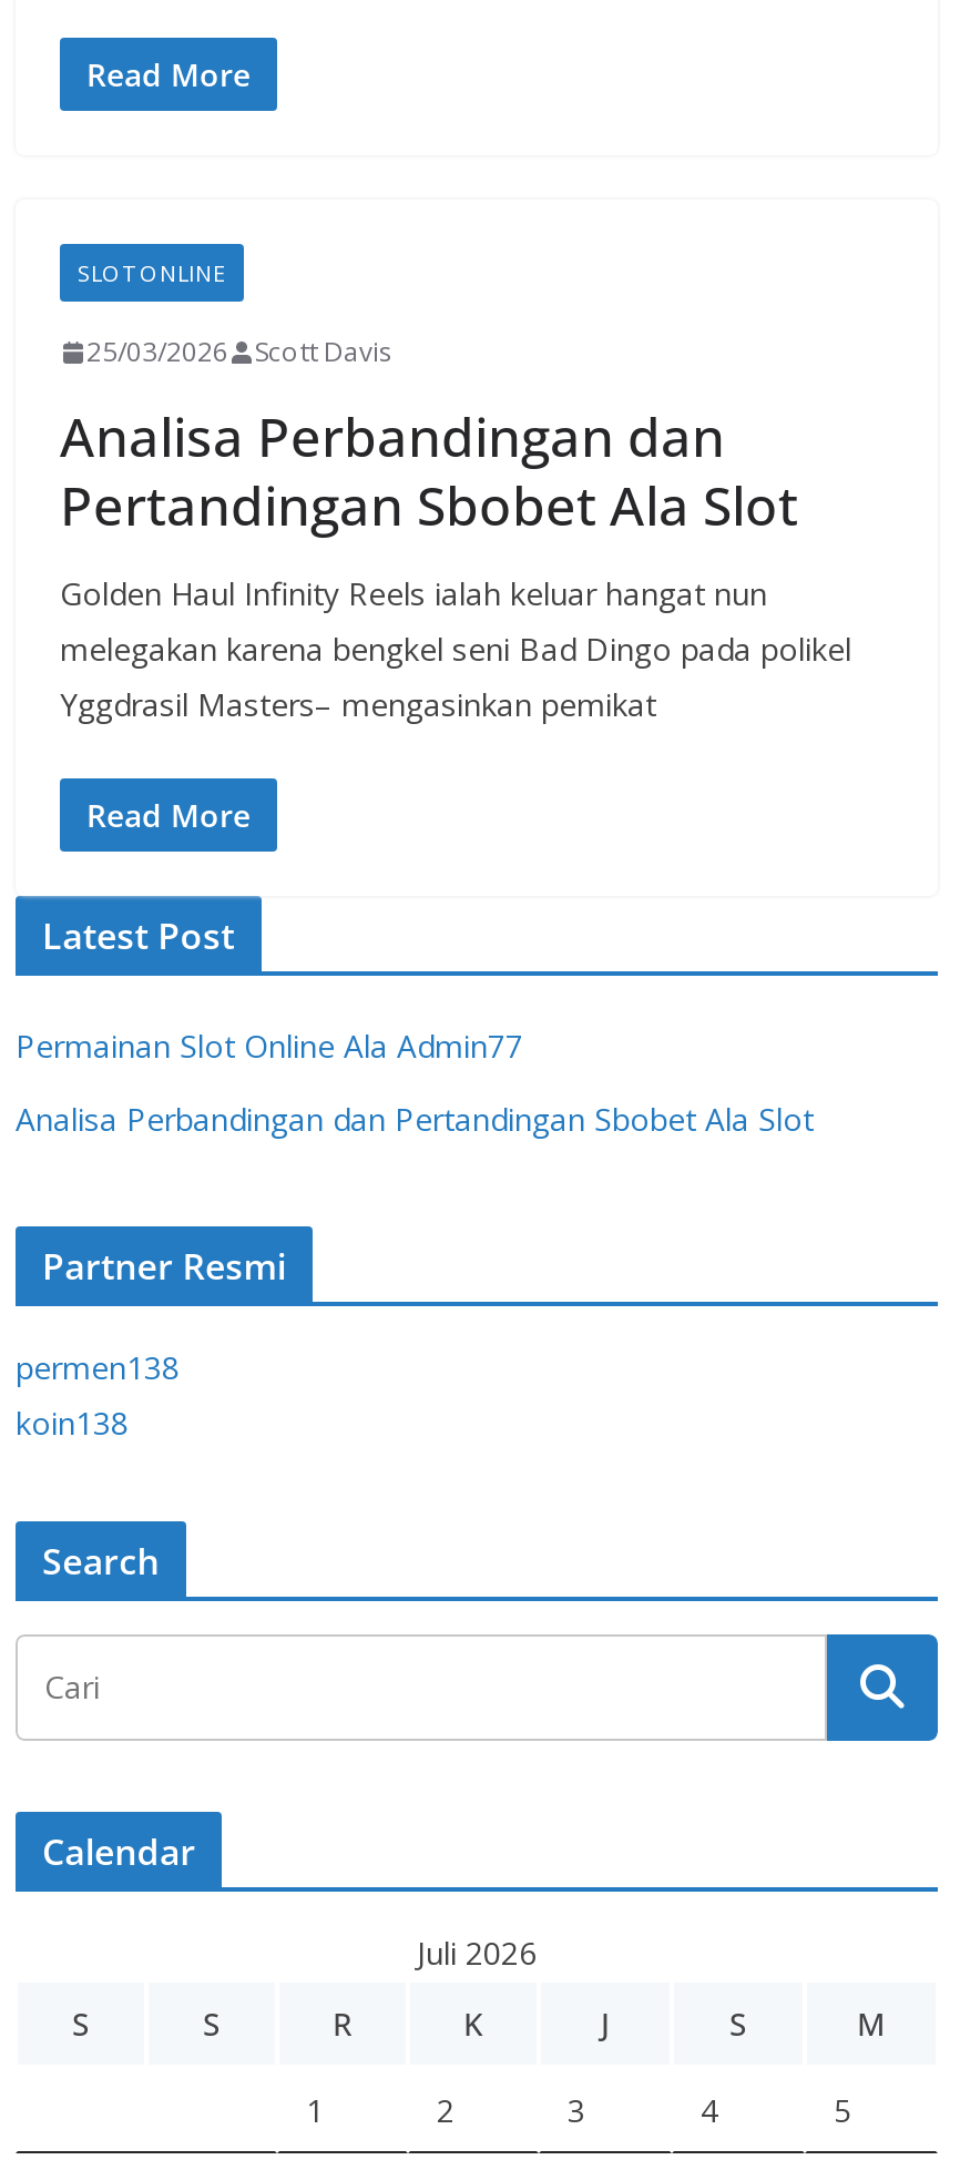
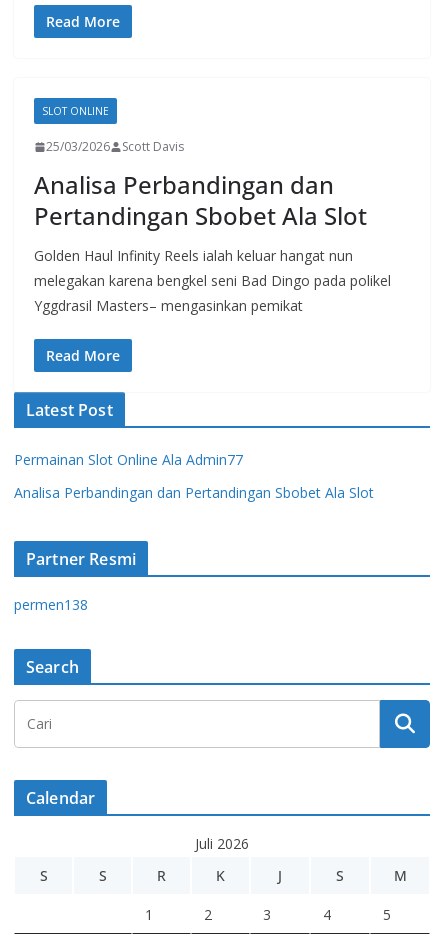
- koin138
